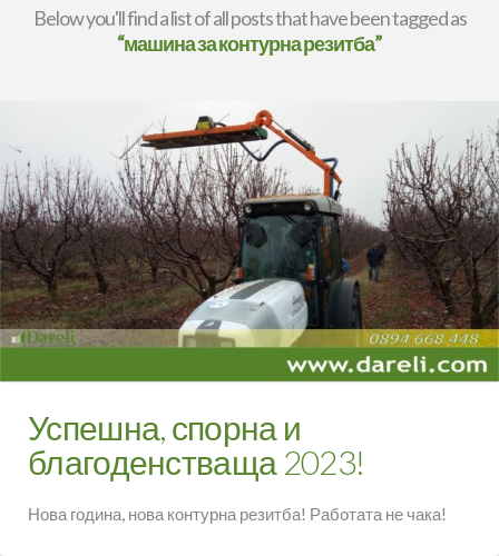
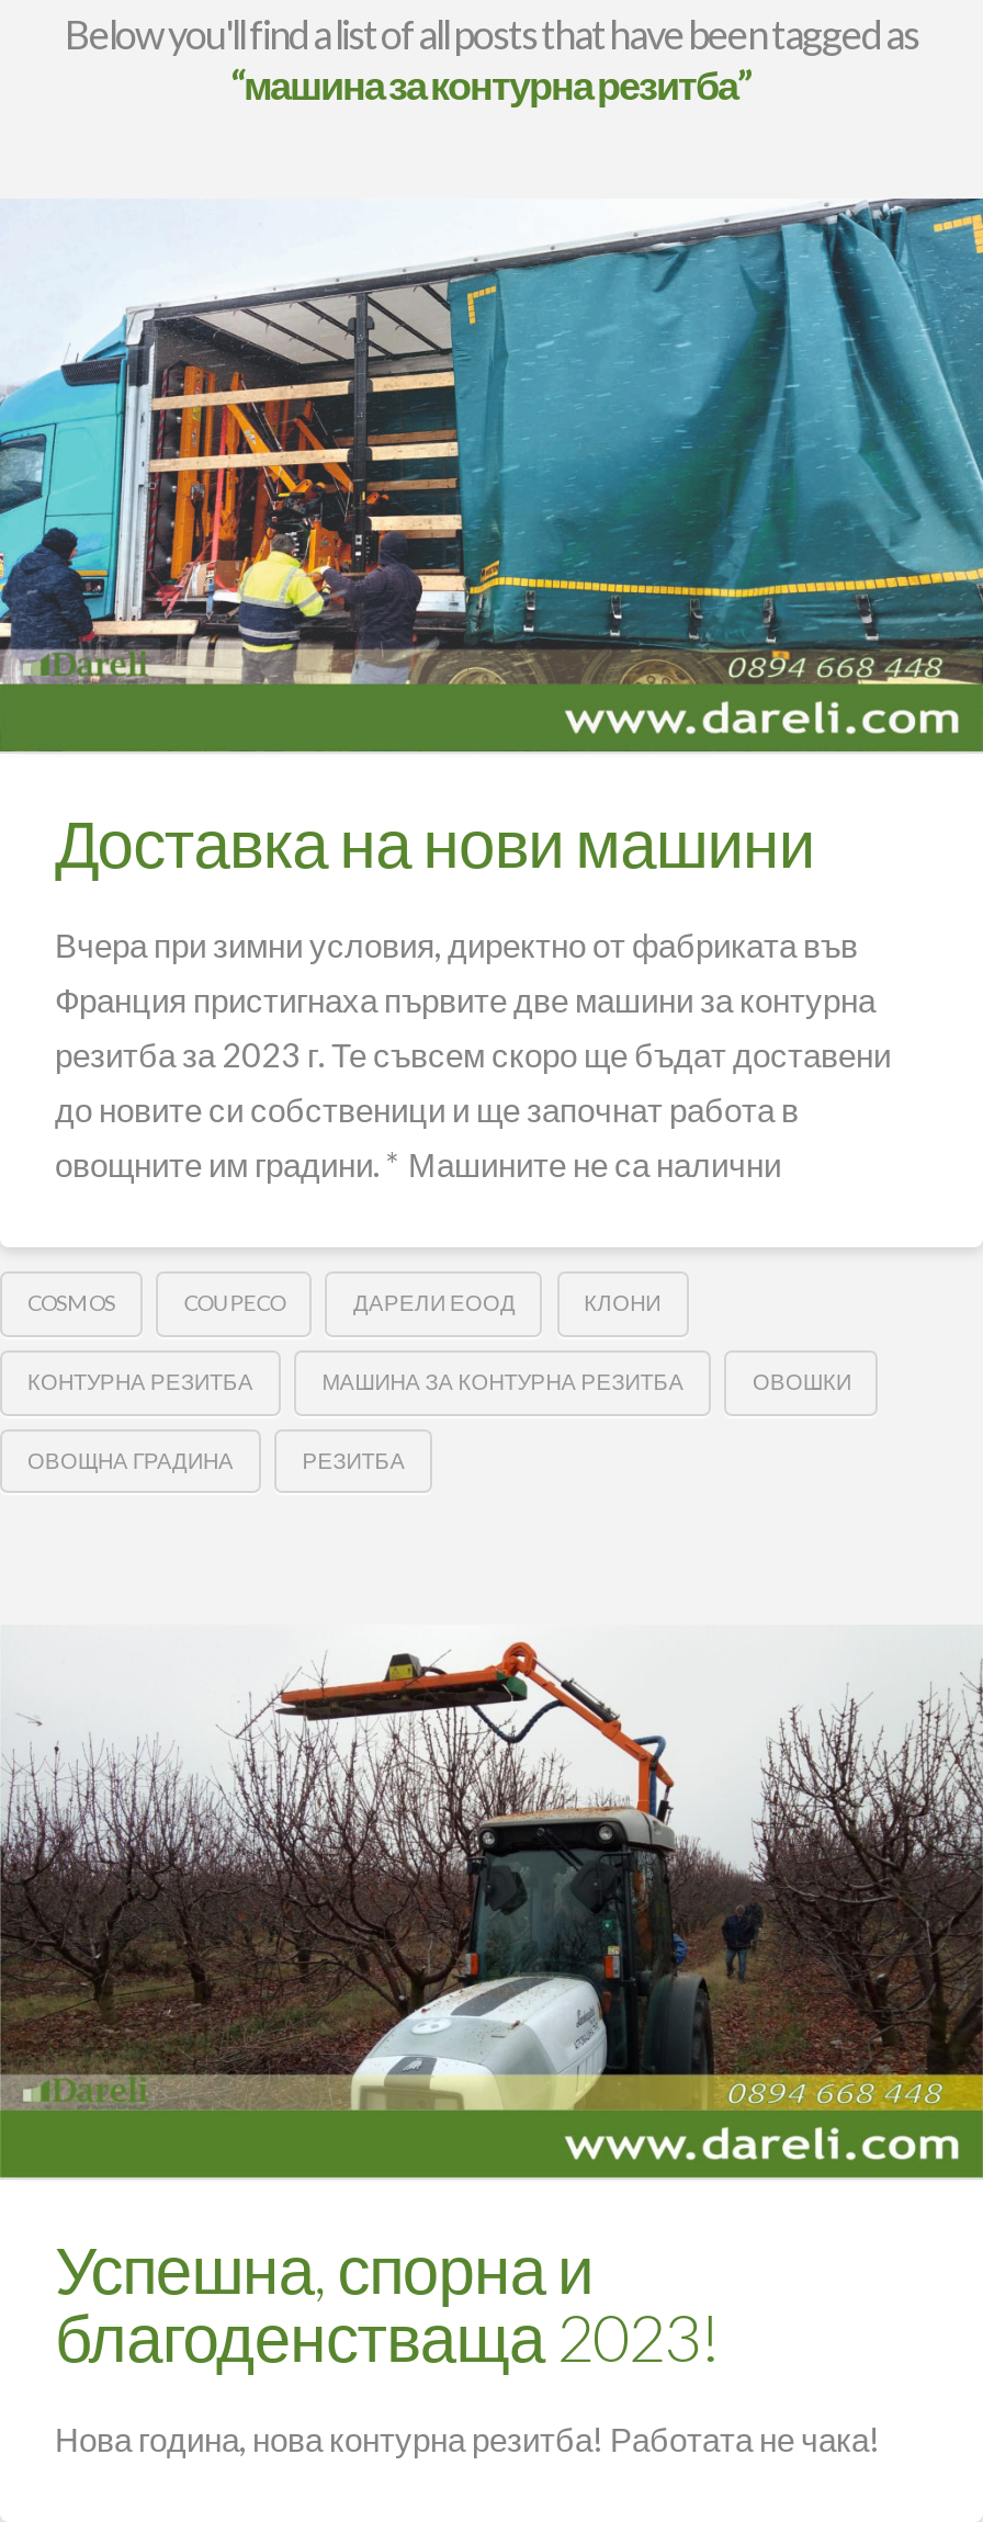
+ [image]

+ COSMOS
+ COUPECO
+ ДАРЕЛИ ЕООД
+ КЛОНИ
+ КОНТУРНА РЕЗИТБА
+ МАШИНА ЗА КОНТУРНА РЕЗИТБА
+ ОВОШКИ
+ ОВОЩНА ГРАДИНА
+ РЕЗИТБА

+ Доставка на нови машини
+ Вчера при зимни условия, директно от фабриката във
+ Франция пристигнаха първите две машини за контурна
+ резитба за 2023 г. Те съвсем скоро ще бъдат доставени
+ до новите си собственици и ще започнат работа в
+ овощните им градини. * Машините не са налични
